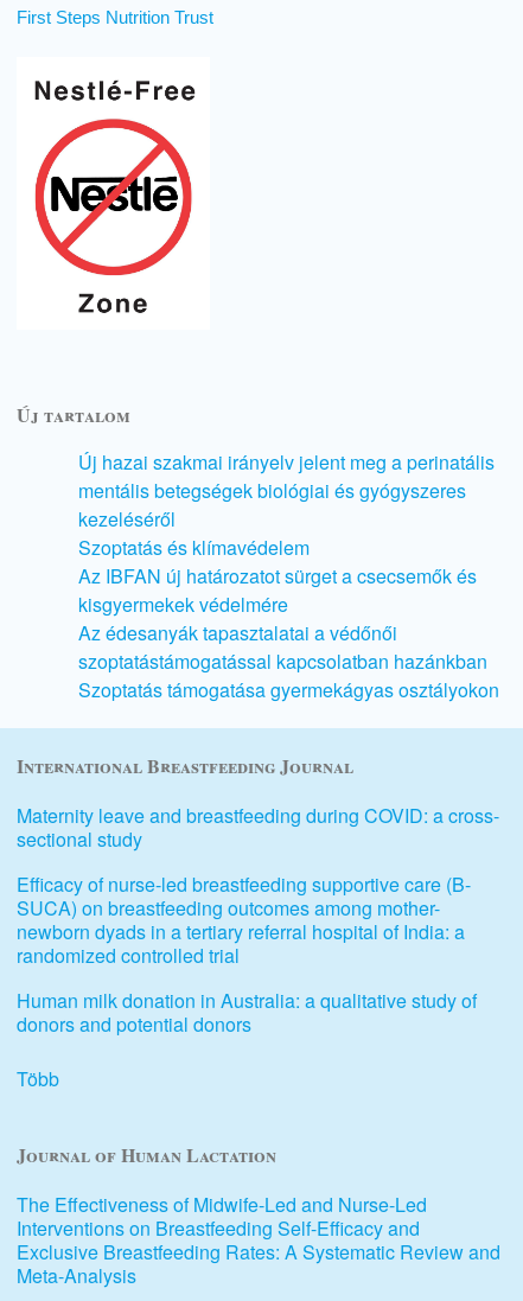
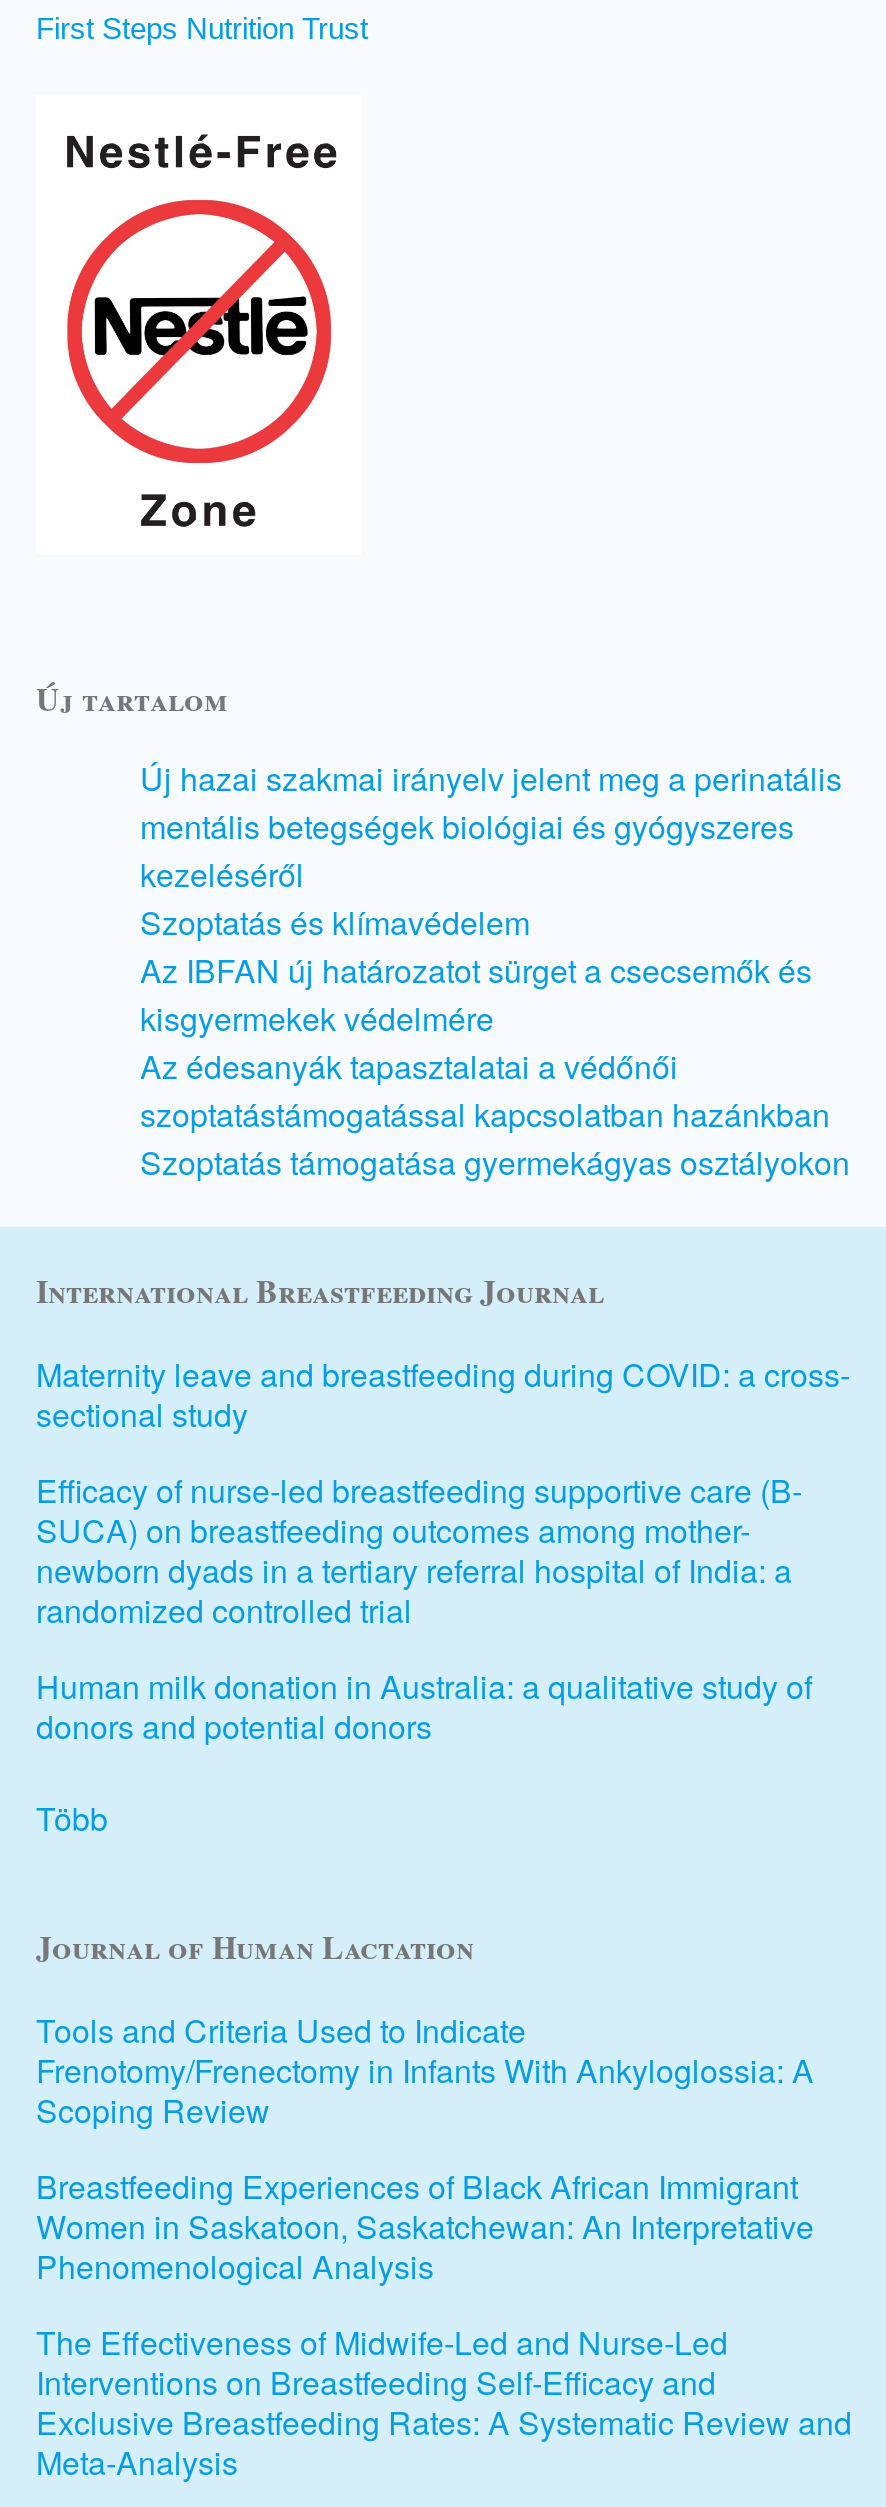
+ Tools and Criteria Used to Indicate
+ Frenotomy/Frenectomy in Infants With Ankyloglossia: A
+ Scoping Review
+ Breastfeeding Experiences of Black African Immigrant
+ Women in Saskatoon, Saskatchewan: An Interpretative
+ Phenomenological Analysis
